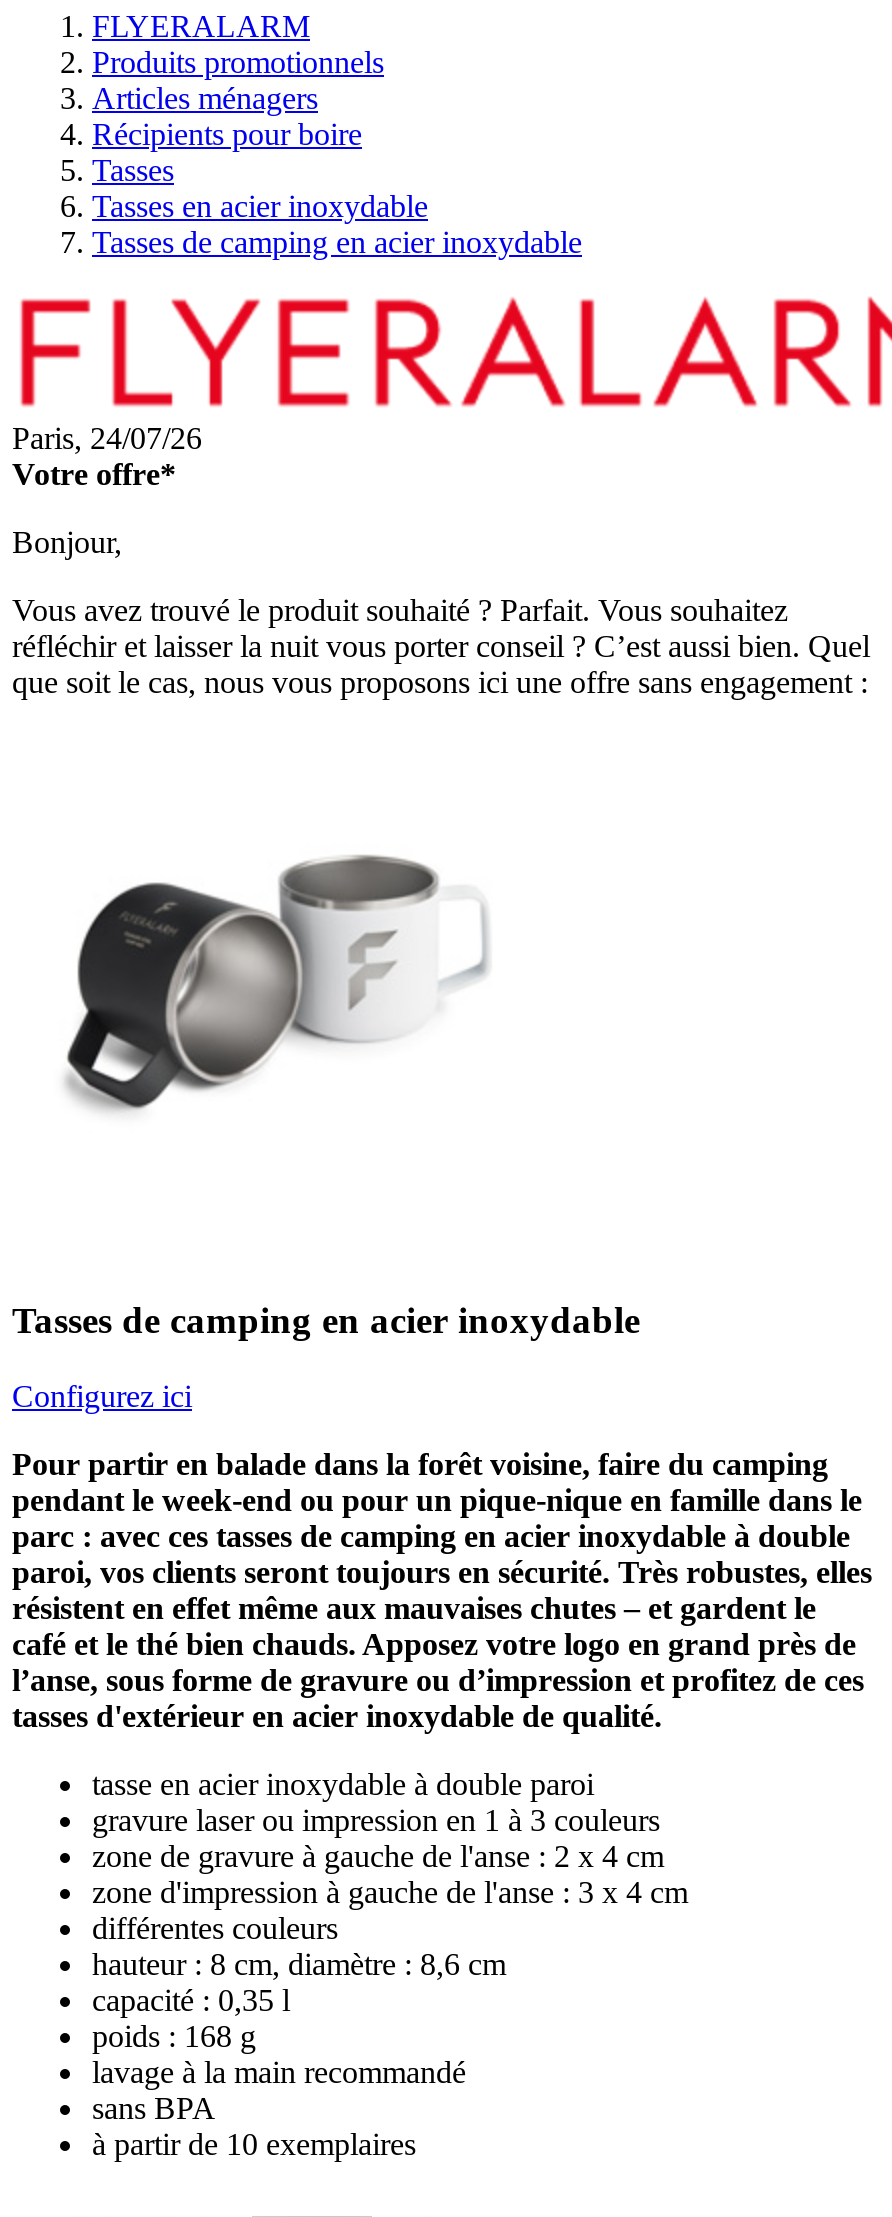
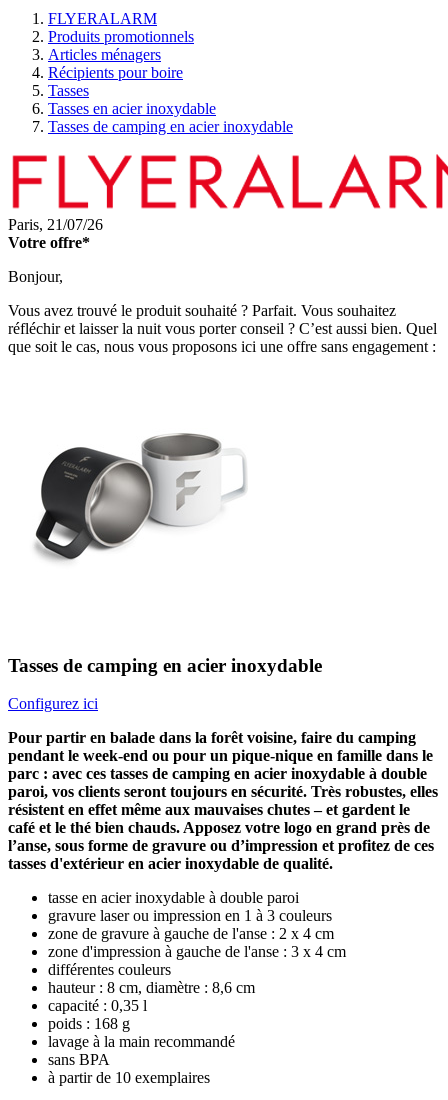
- Paris, 24/07/26
+ Paris, 21/07/26
